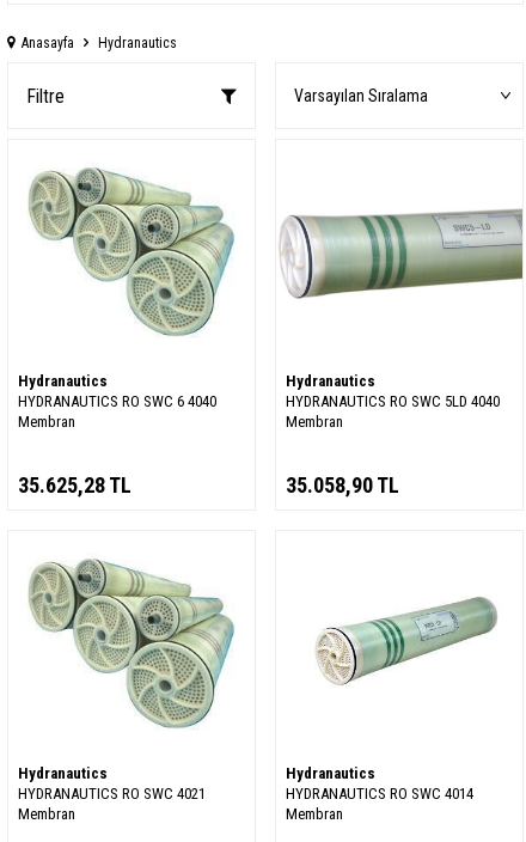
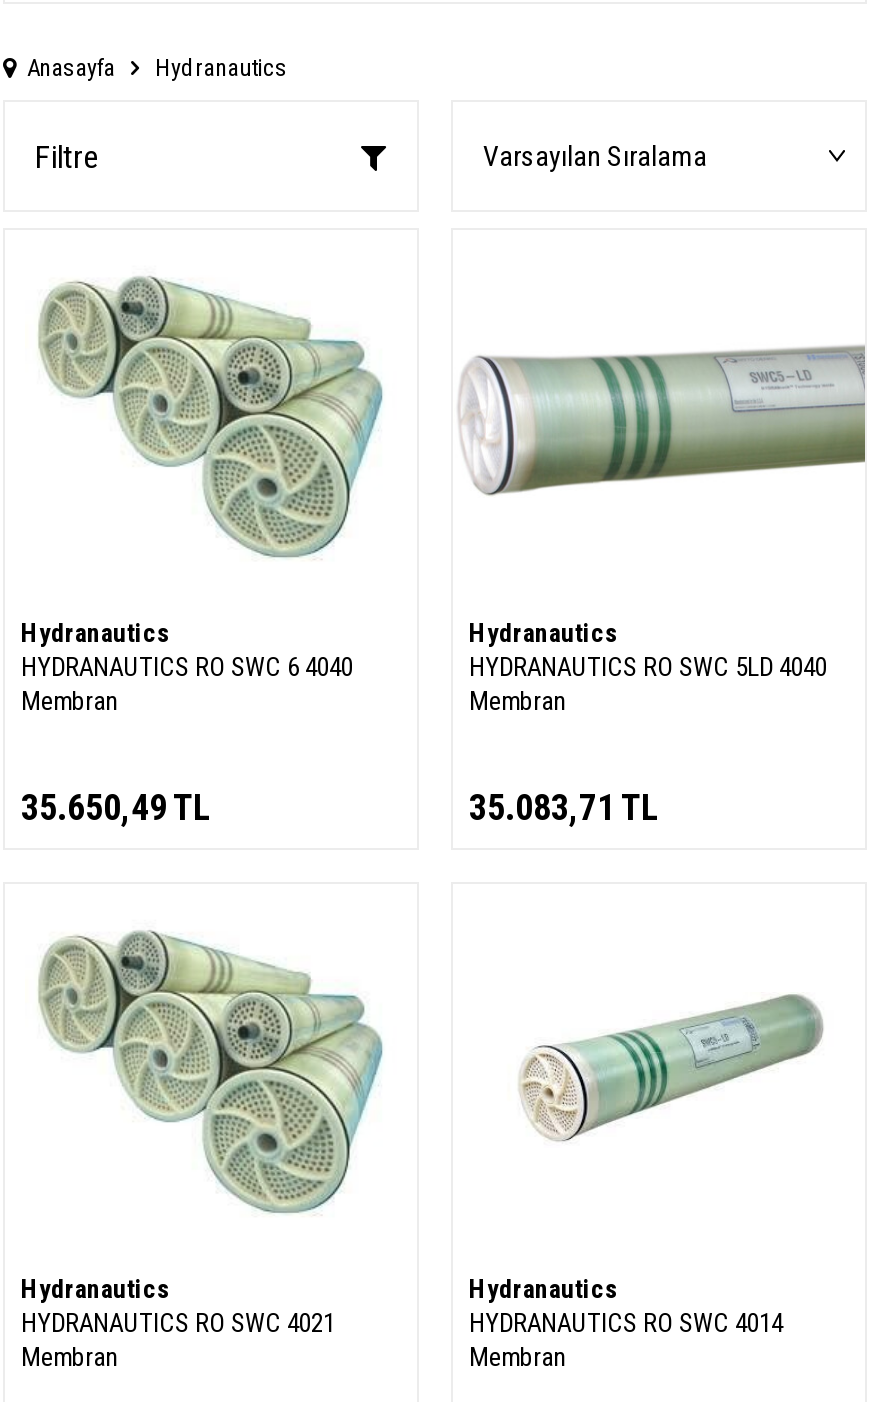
- 35.625,28 TL
+ 35.650,49 TL

- 35.058,90 TL
+ 35.083,71 TL
